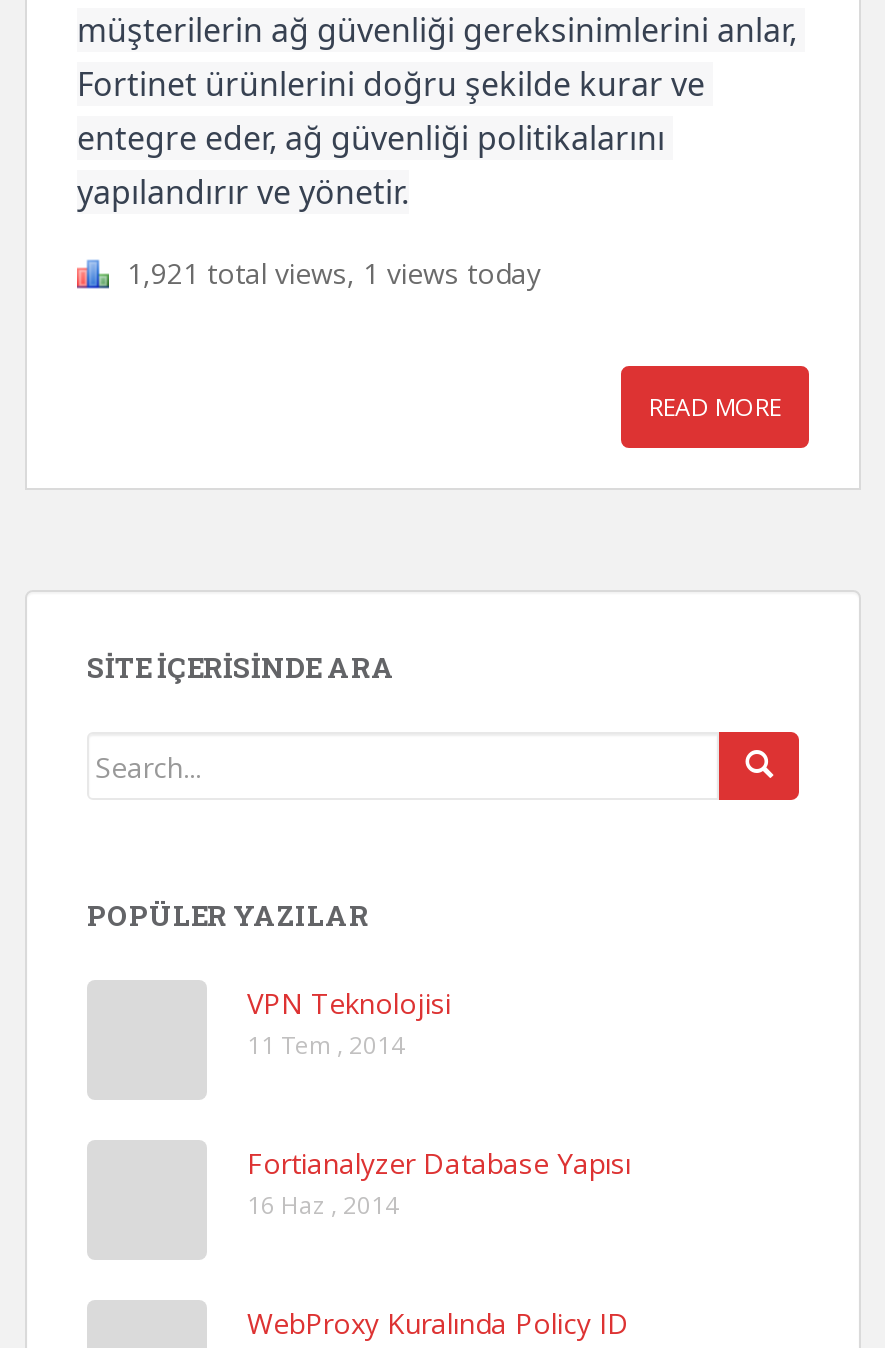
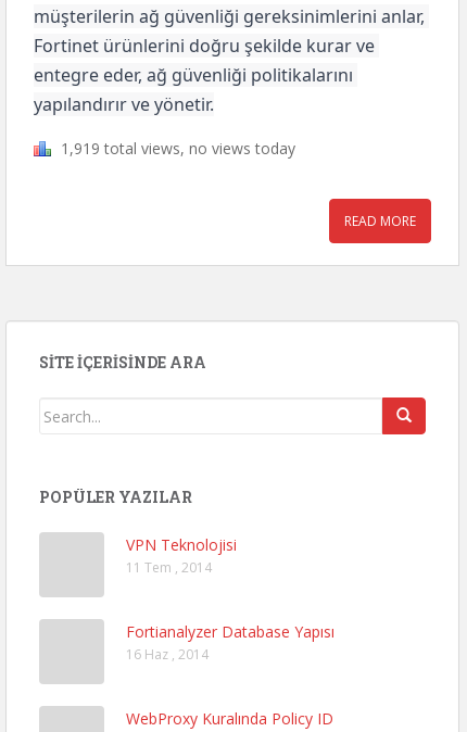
- 1,921 total views, 1 views today
+ 1,919 total views, no views today
